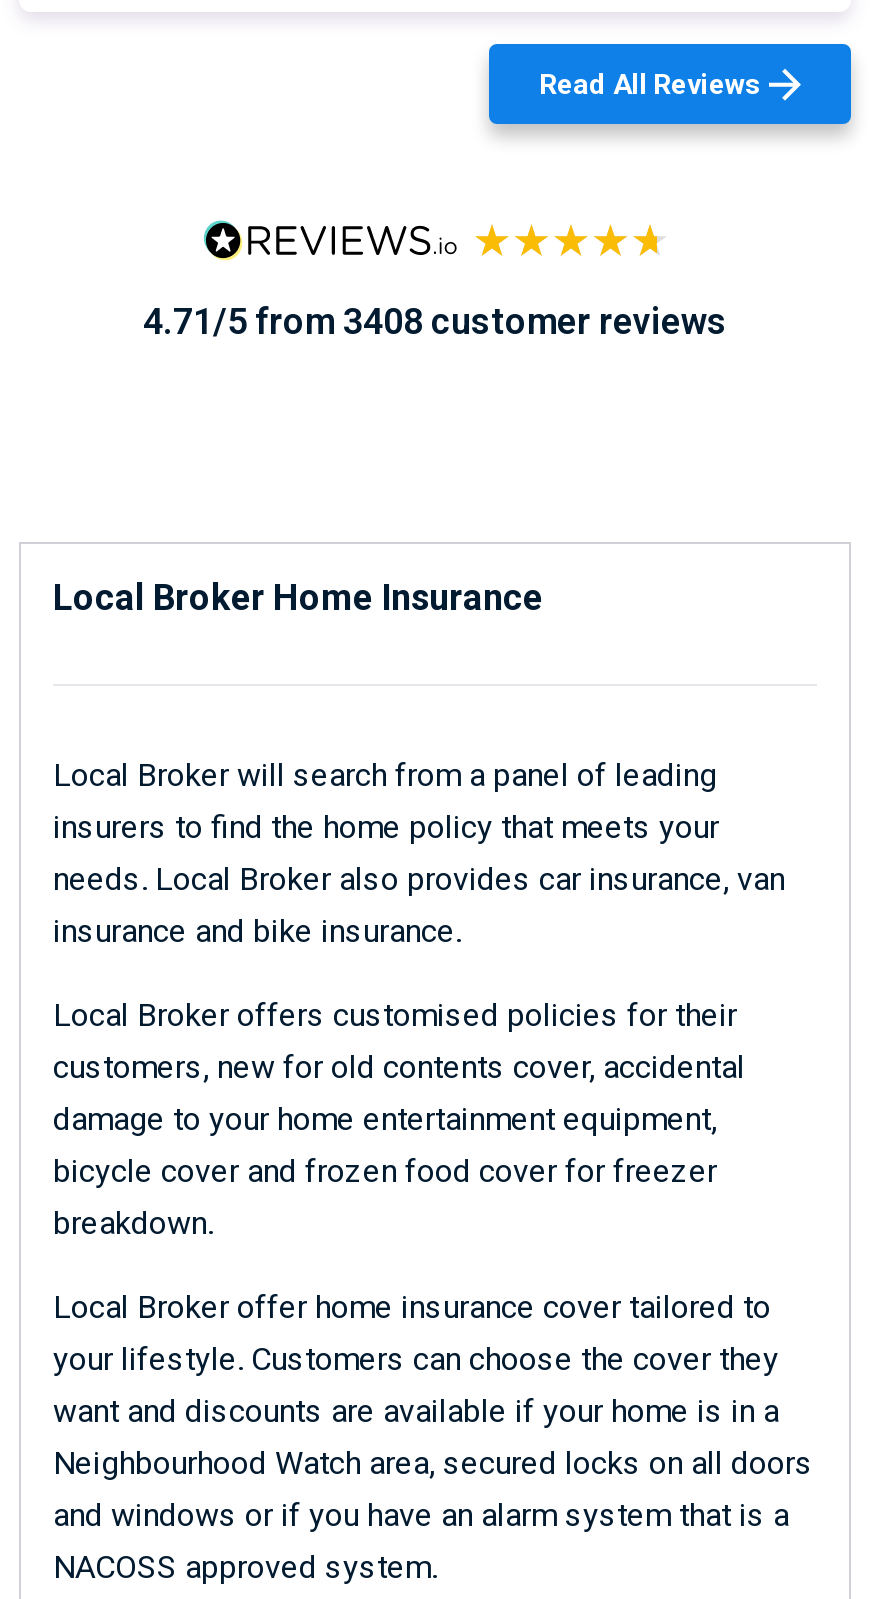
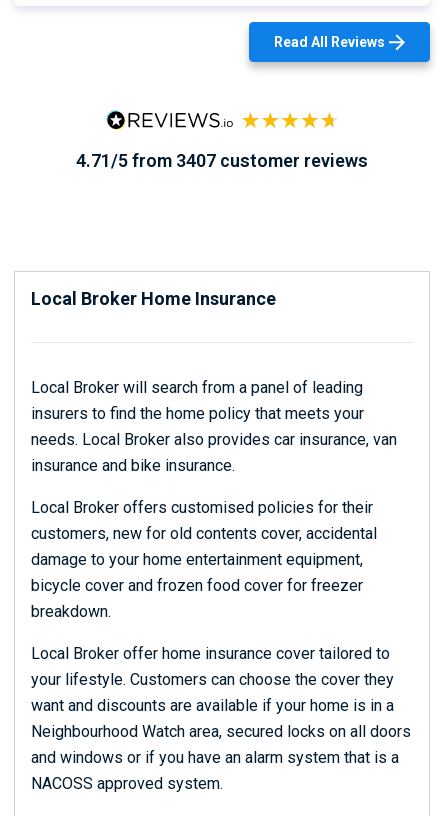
- 4.71/5 from 3408 customer reviews
+ 4.71/5 from 3407 customer reviews
